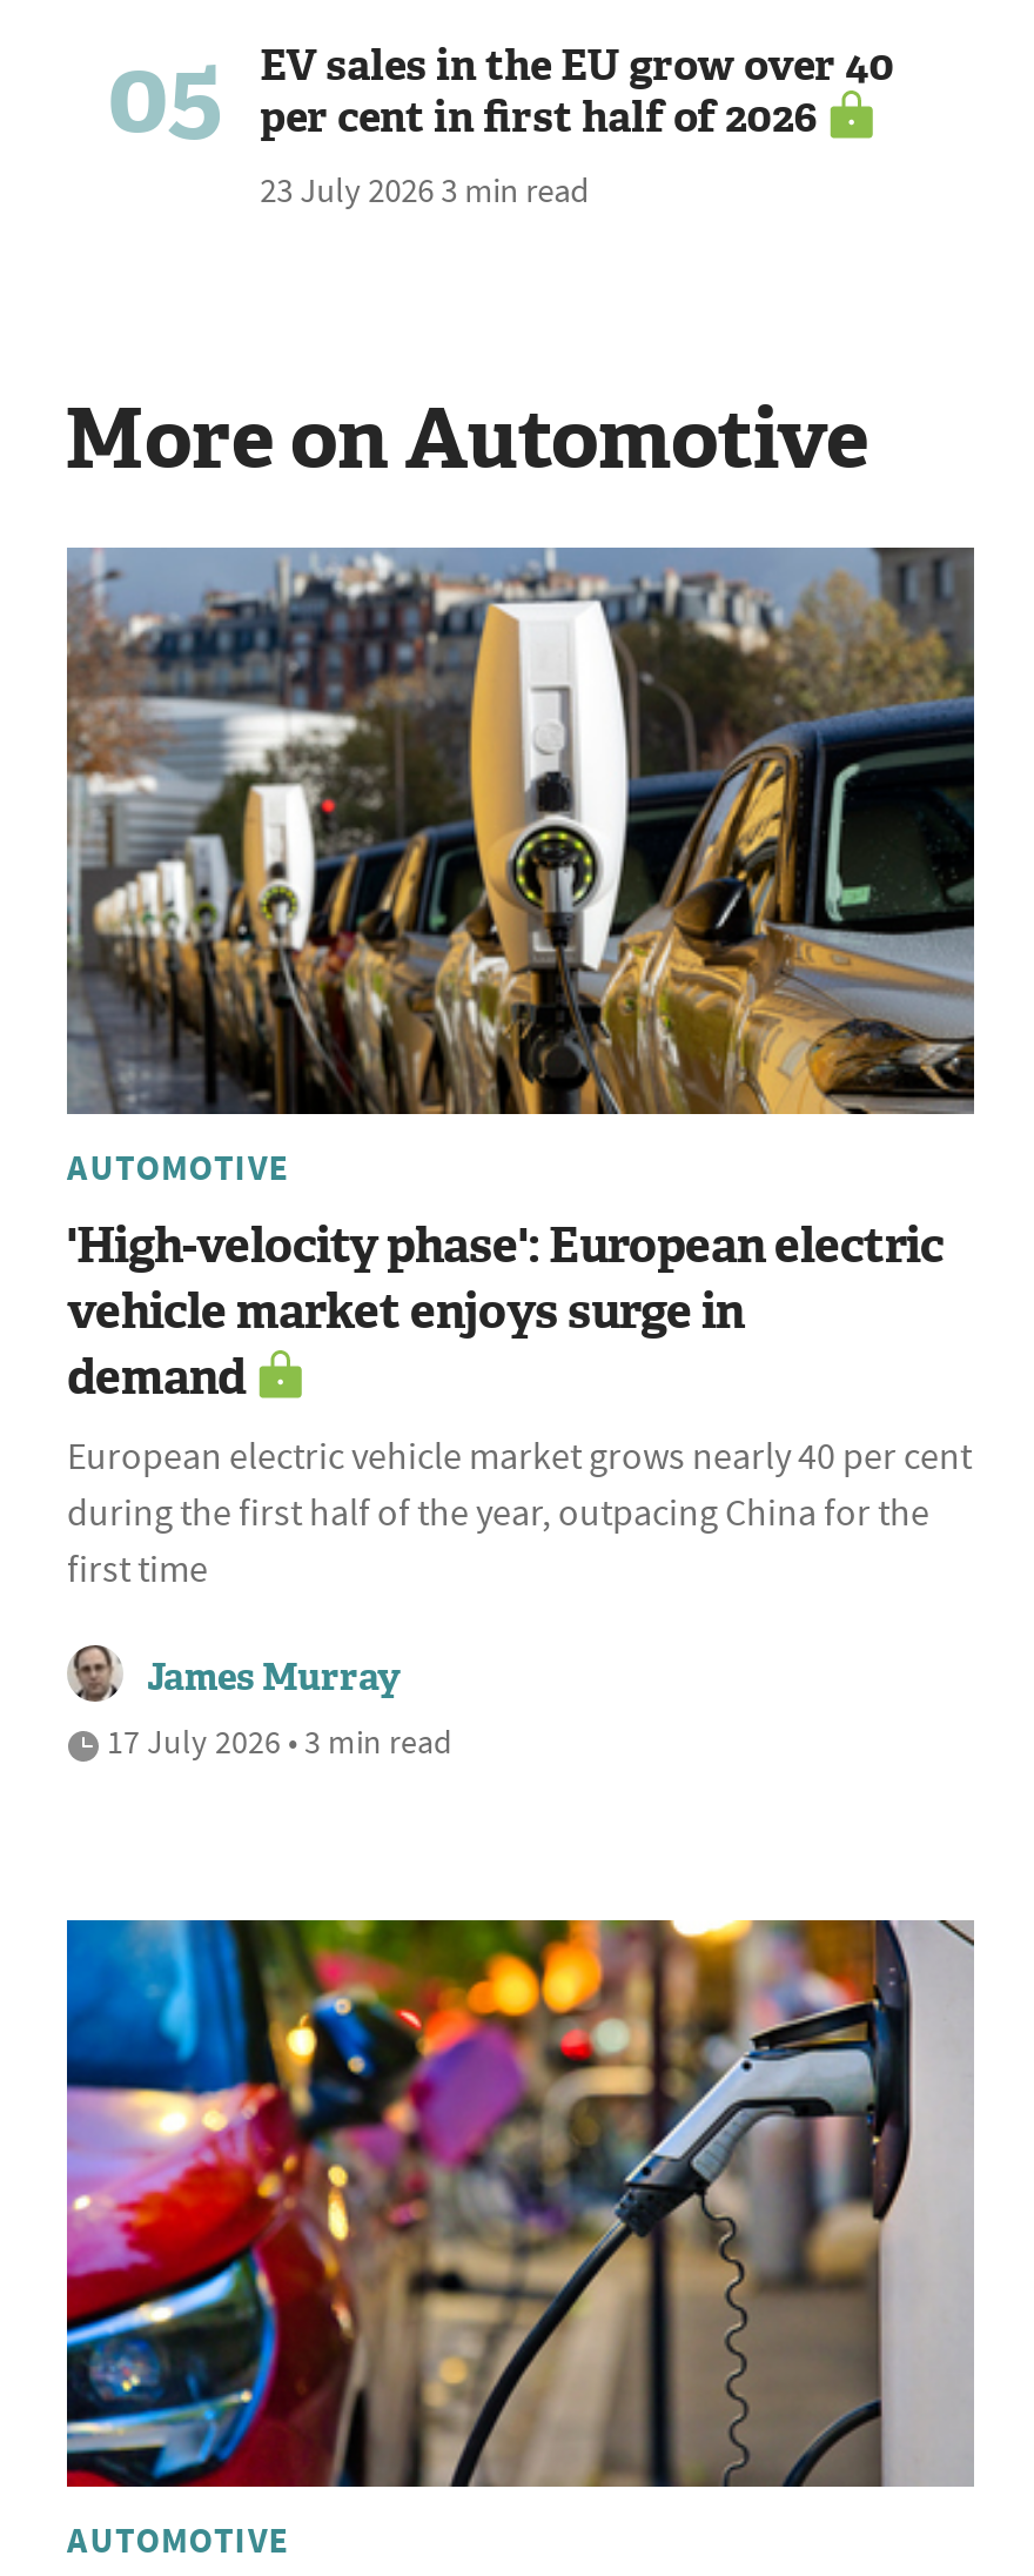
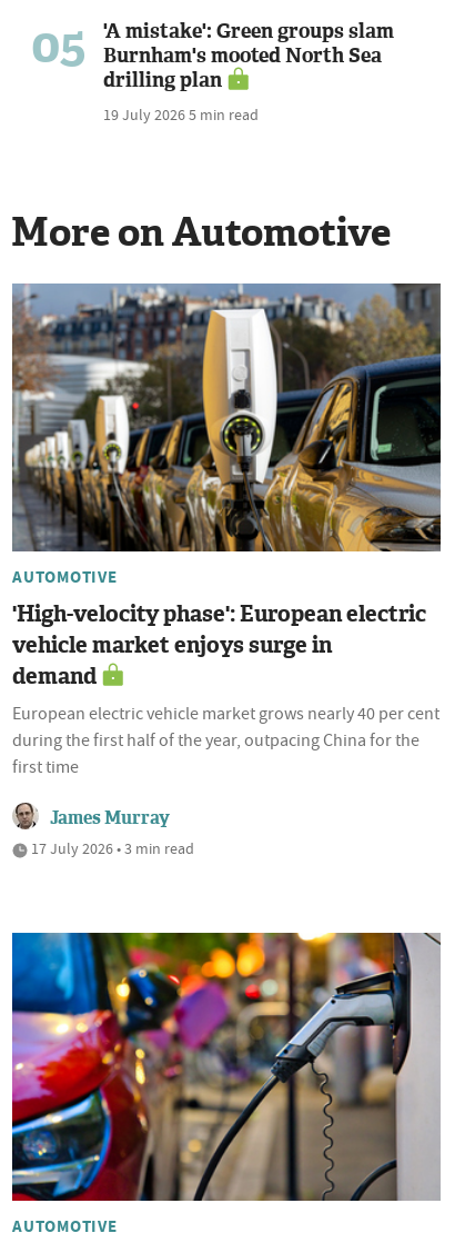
- EV sales in the EU grow over 40
- per cent in first half of 2026
- 23 July 2026 3 min read
+ 'A mistake': Green groups slam
+ Burnham's mooted North Sea
+ drilling plan
+ 19 July 2026 5 min read
